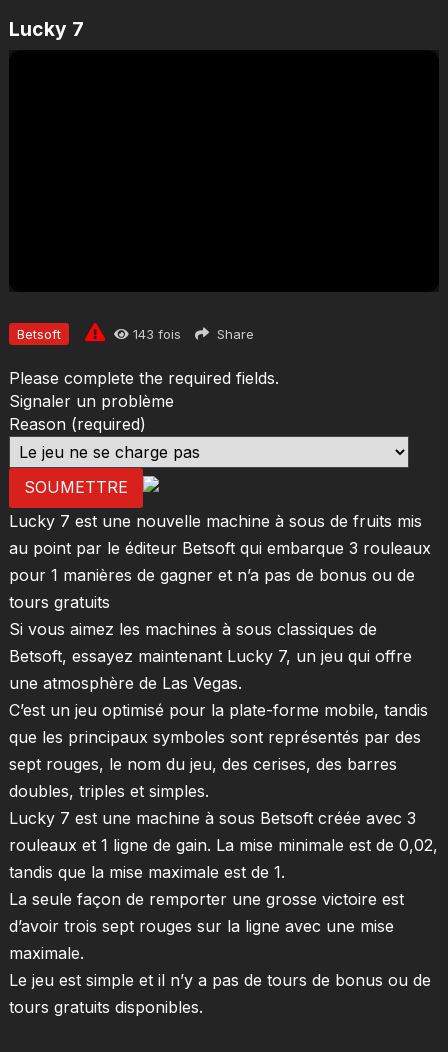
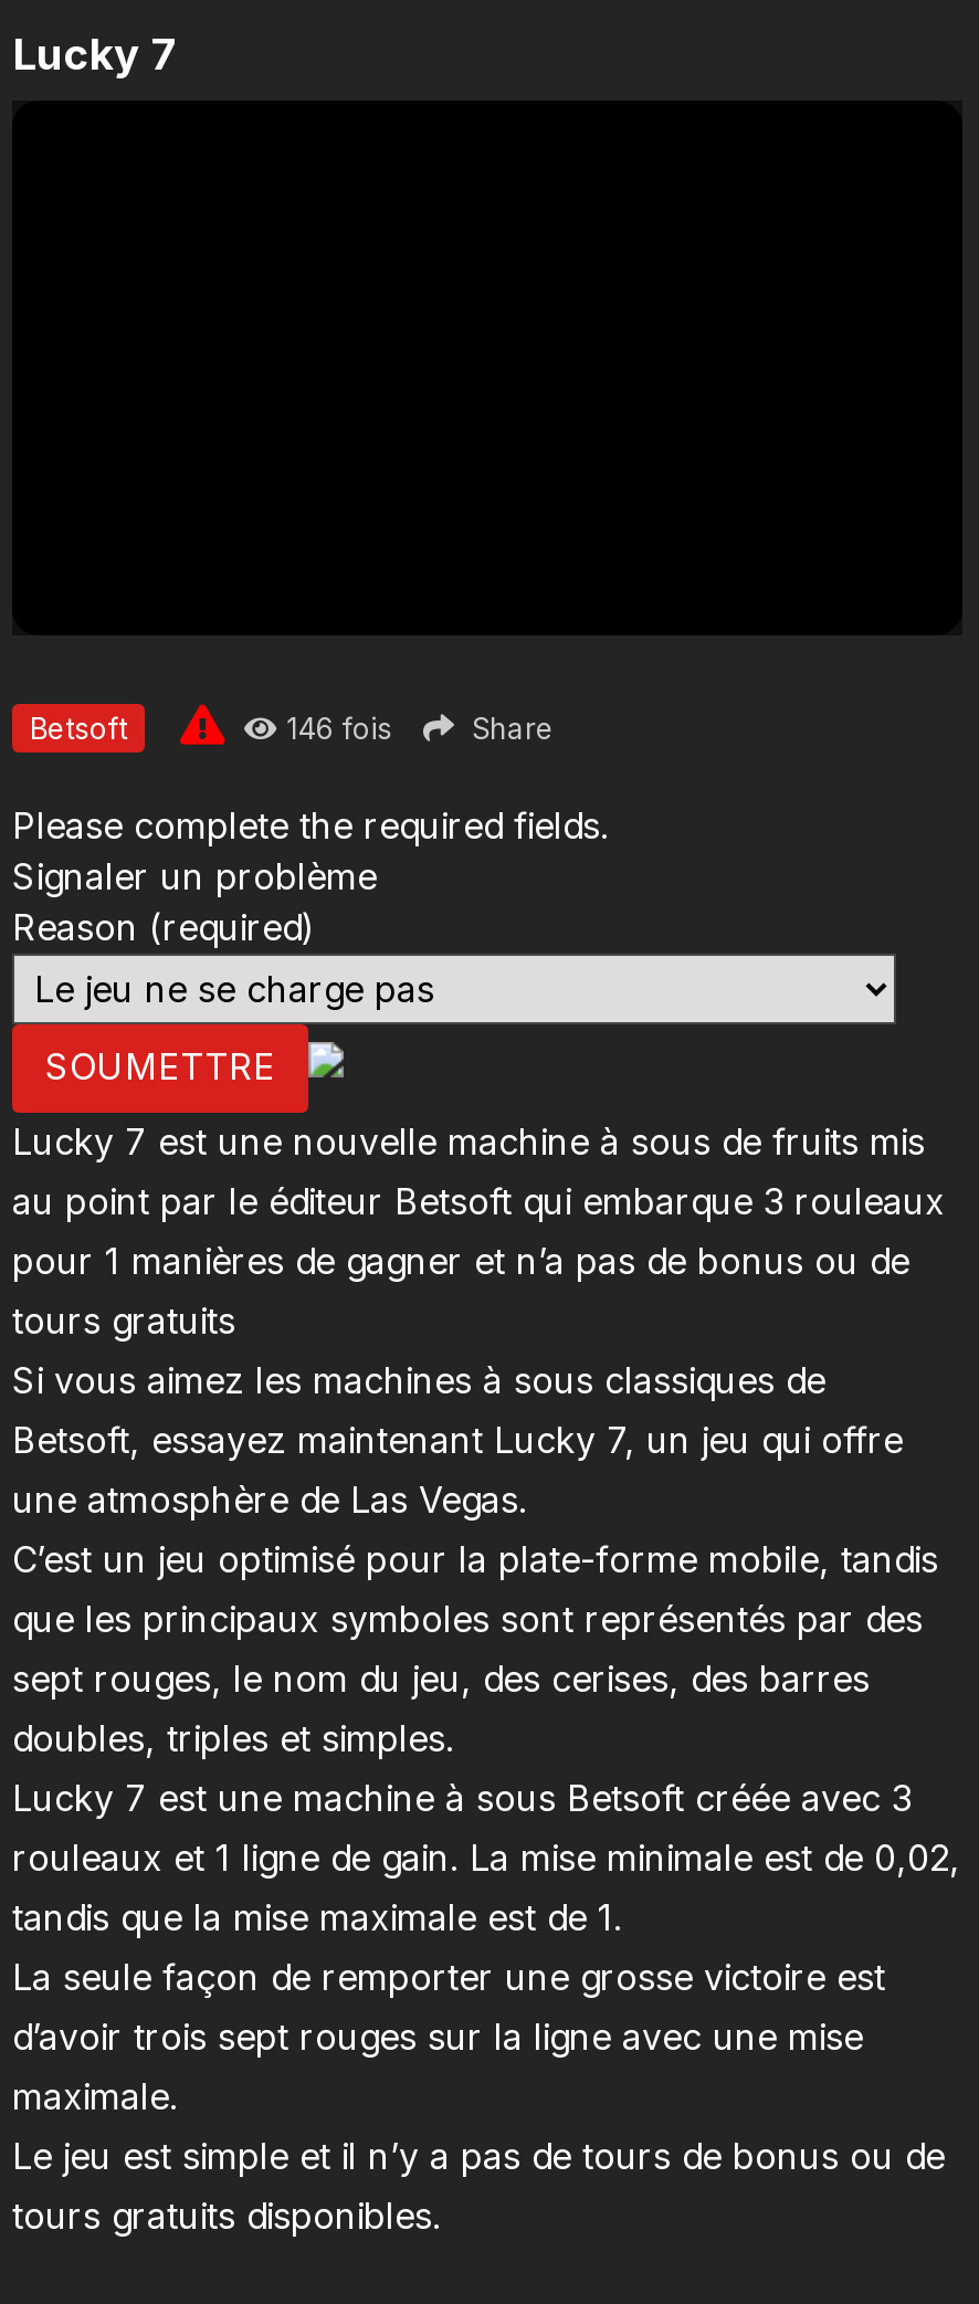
- 143 fois Share
+ 146 fois Share
